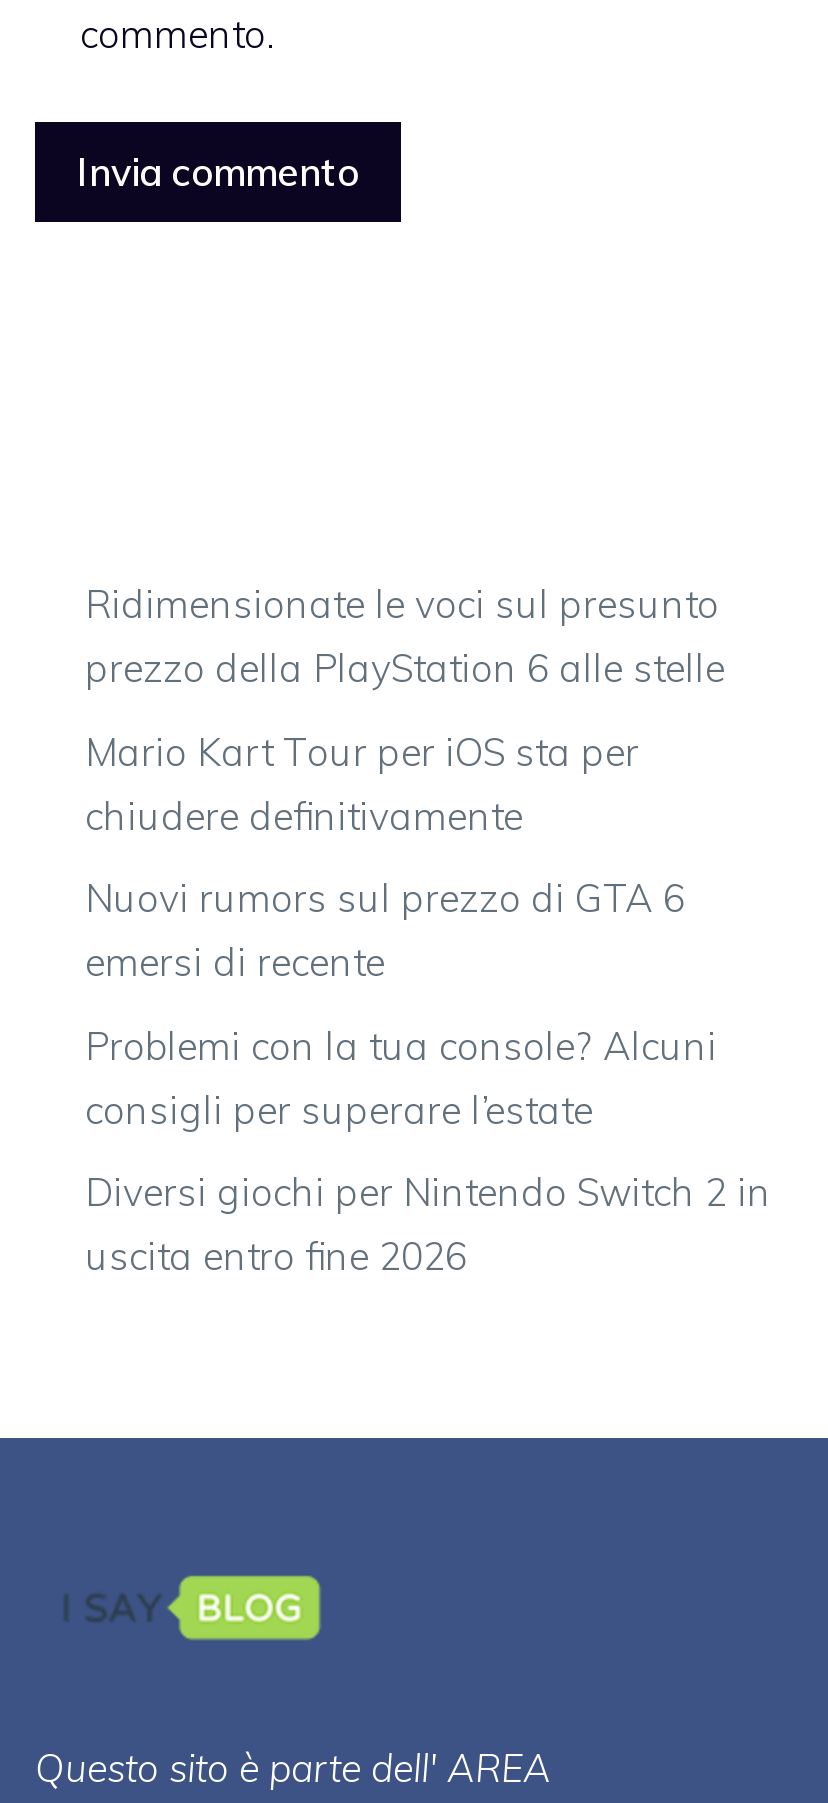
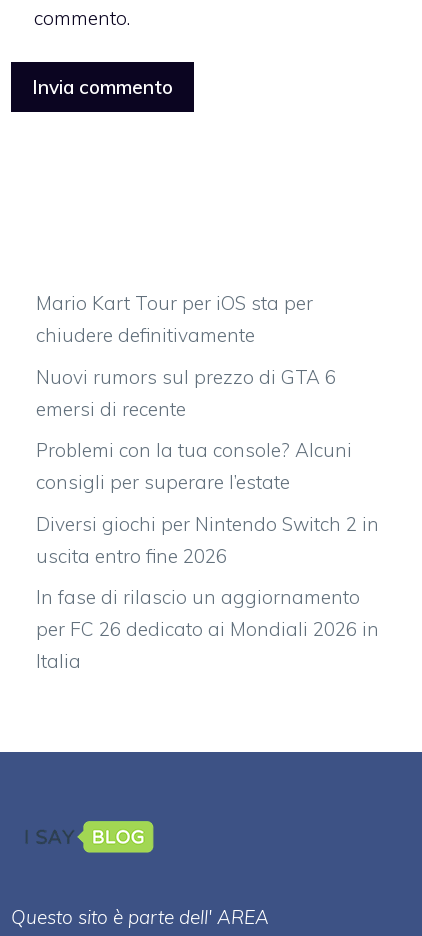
- Ridimensionate le voci sul presunto
- prezzo della PlayStation 6 alle stelle

moved up: Mario Kart Tour per iOS sta per | chiudere definitivamente | Nuovi rumors sul prezzo di GTA 6 | emersi di recente | Problemi con la tua console? Alcuni | consigli per superare l’estate | Diversi giochi per Nintendo Switch 2 in | uscita entro fine 2026

+ In fase di rilascio un aggiornamento
+ per FC 26 dedicato ai Mondiali 2026 in
+ Italia
